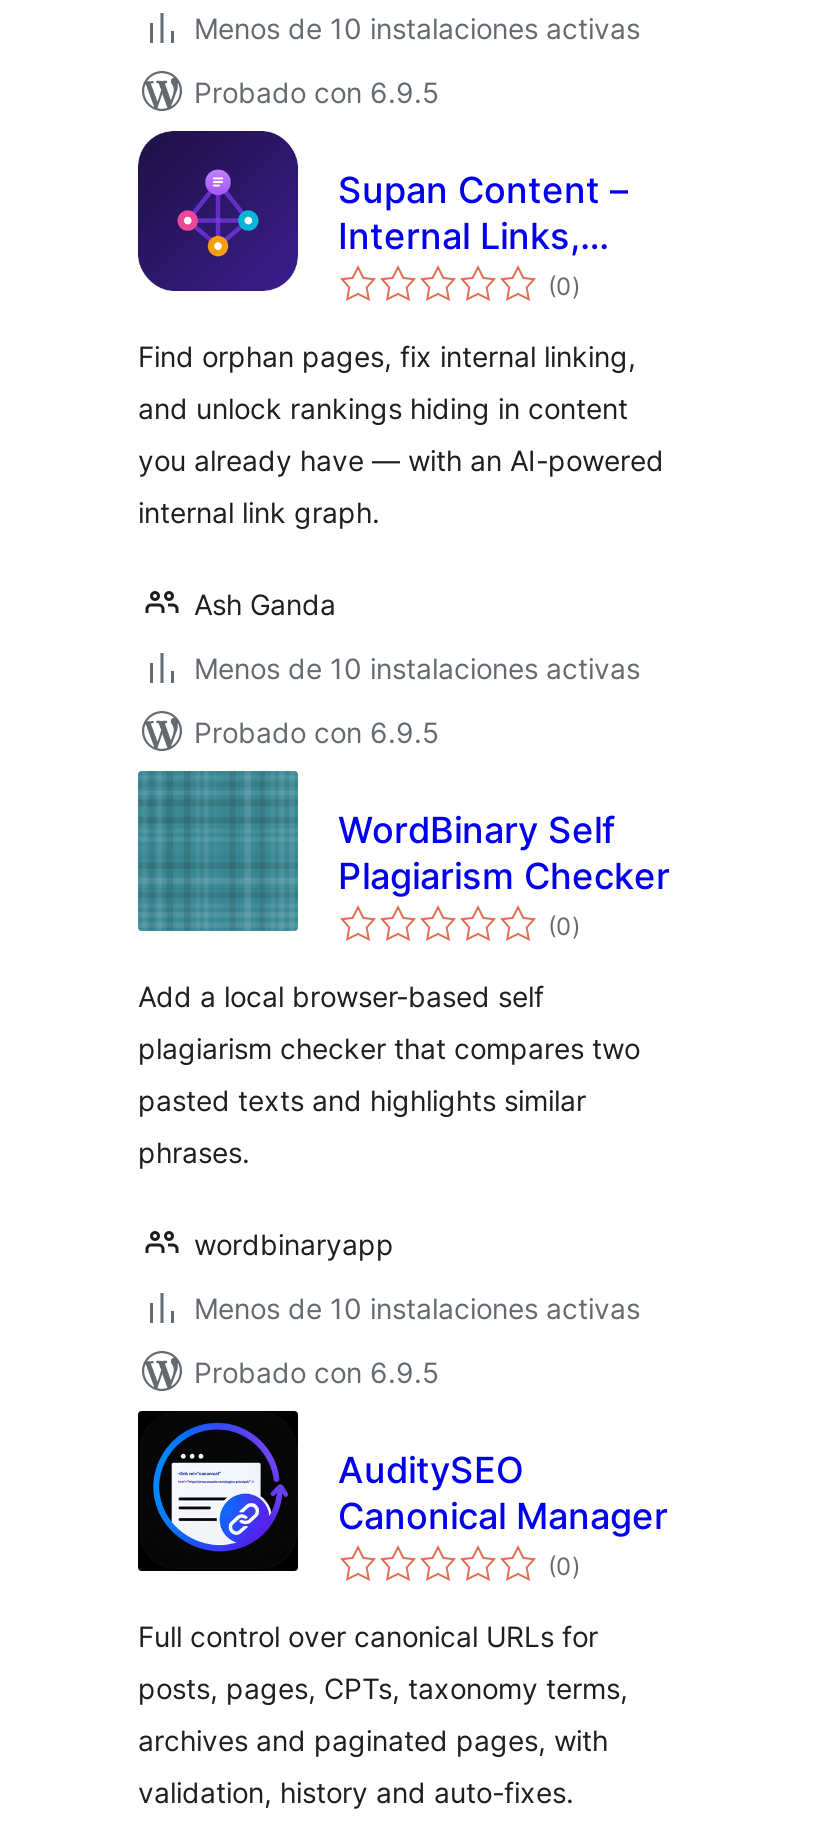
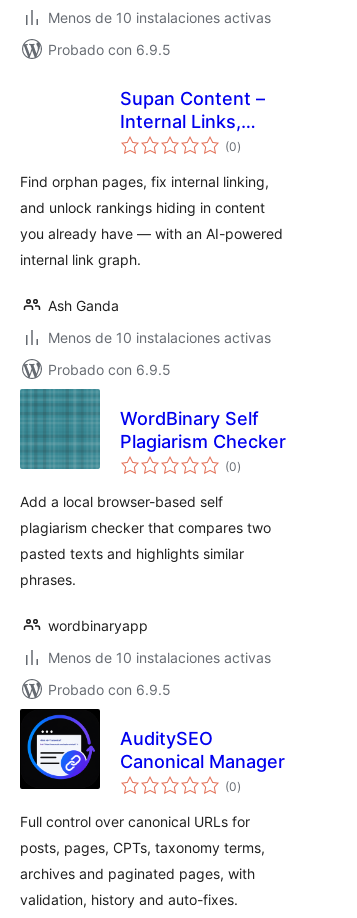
- [image]
